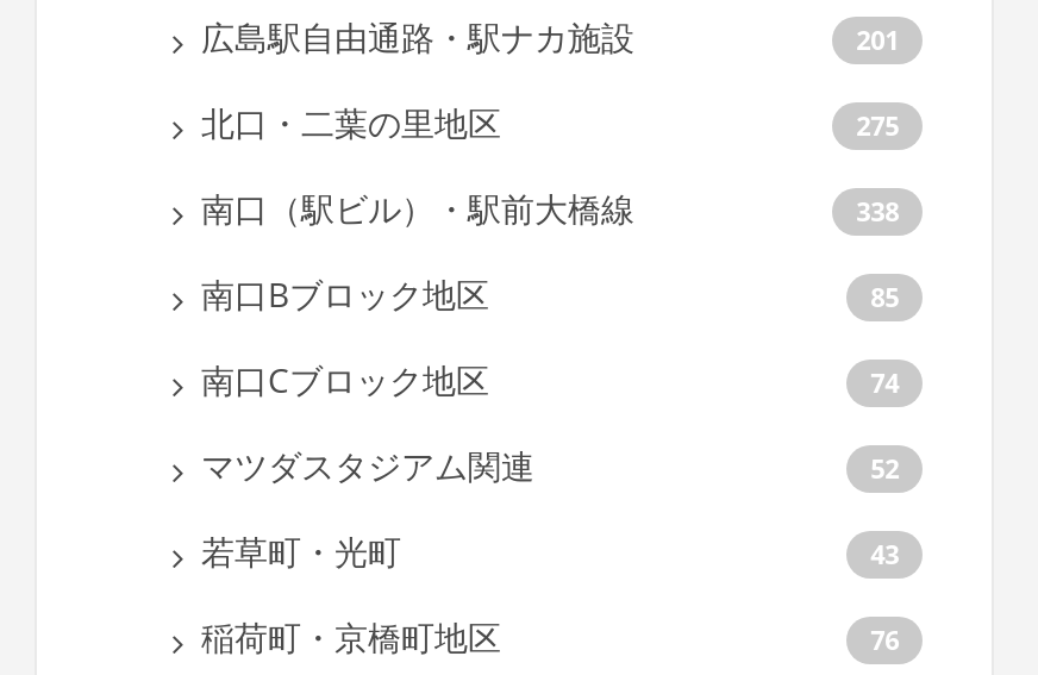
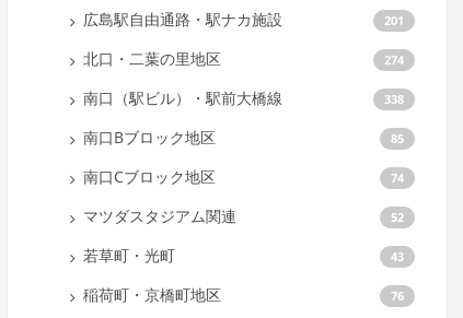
- 275
+ 274
